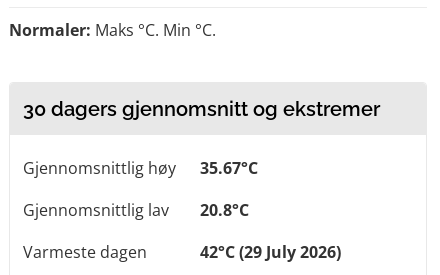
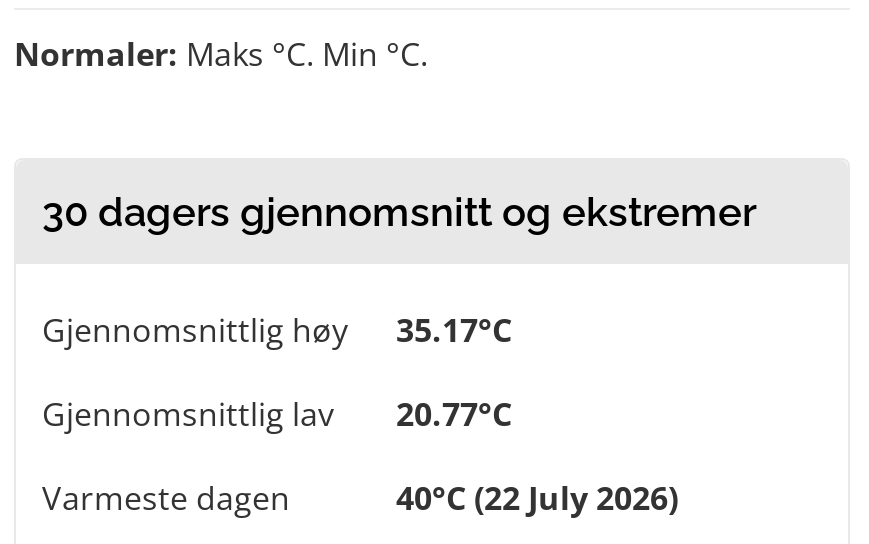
- Gjennomsnittlig høy 35.67°C
+ Gjennomsnittlig høy 35.17°C

- Gjennomsnittlig lav 20.8°C
+ Gjennomsnittlig lav 20.77°C

- 42°C (29 July 2026)
+ 40°C (22 July 2026)
